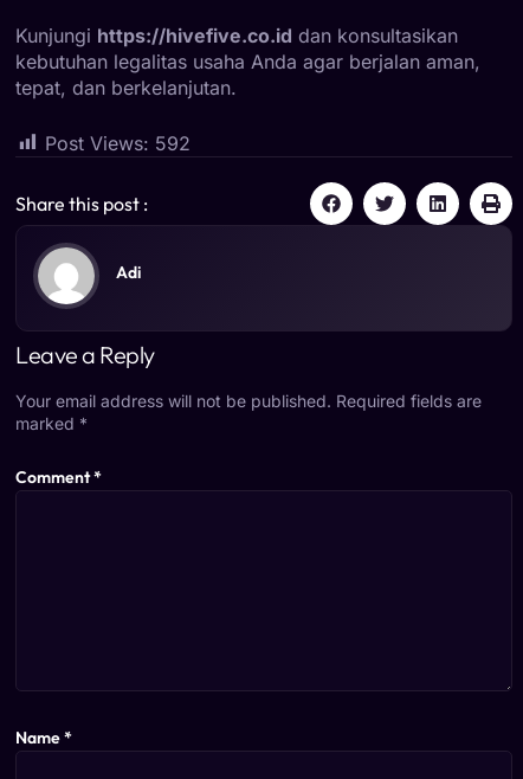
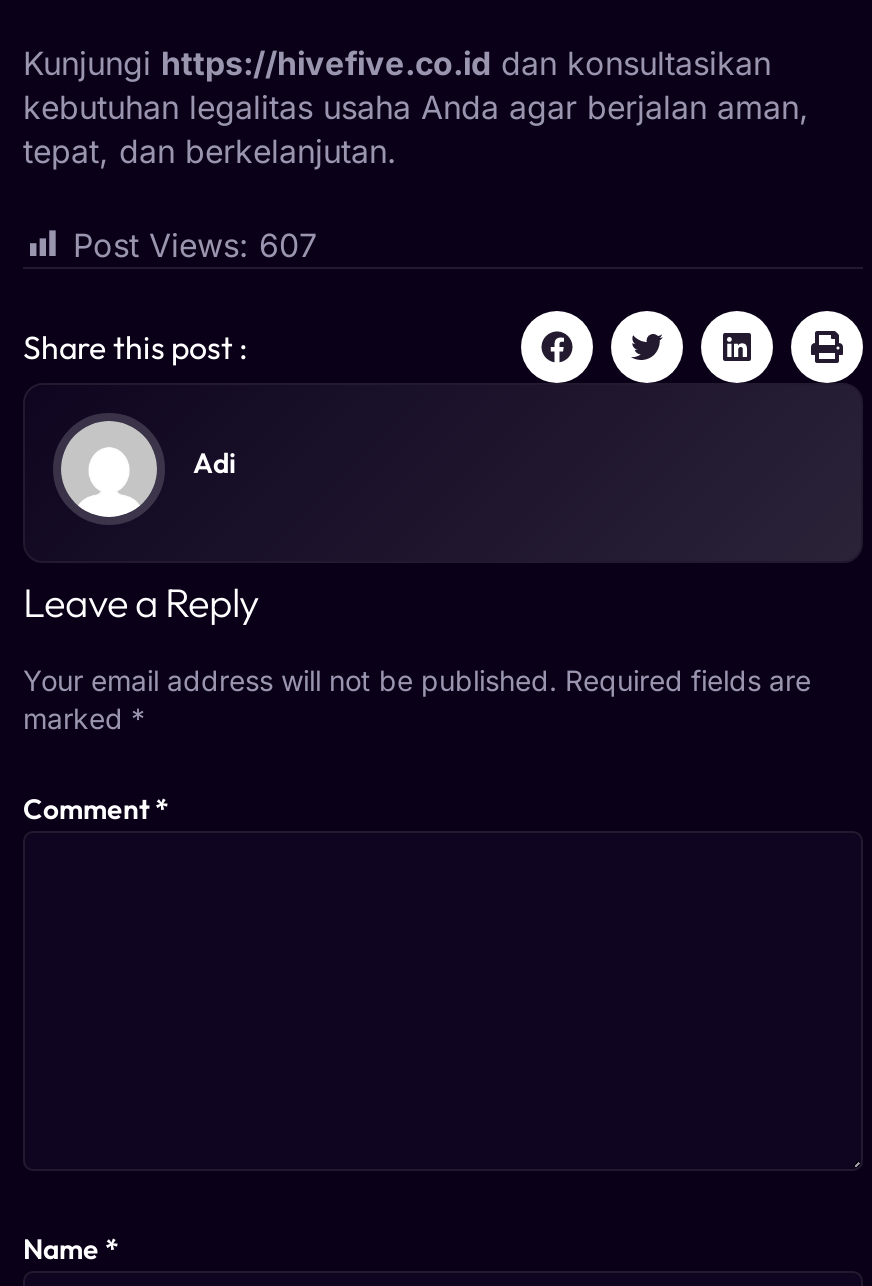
- Post Views: 592
+ Post Views: 607
